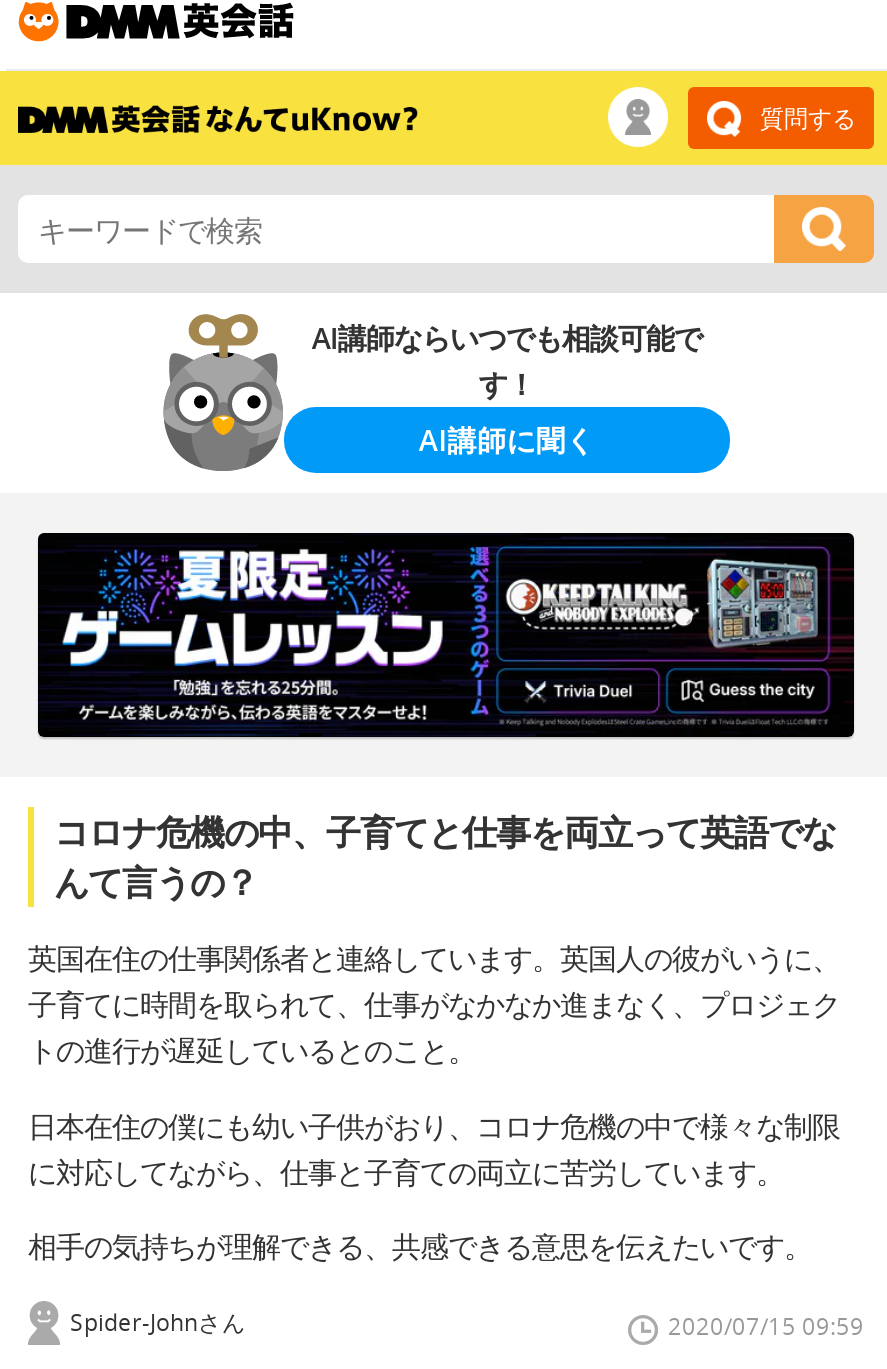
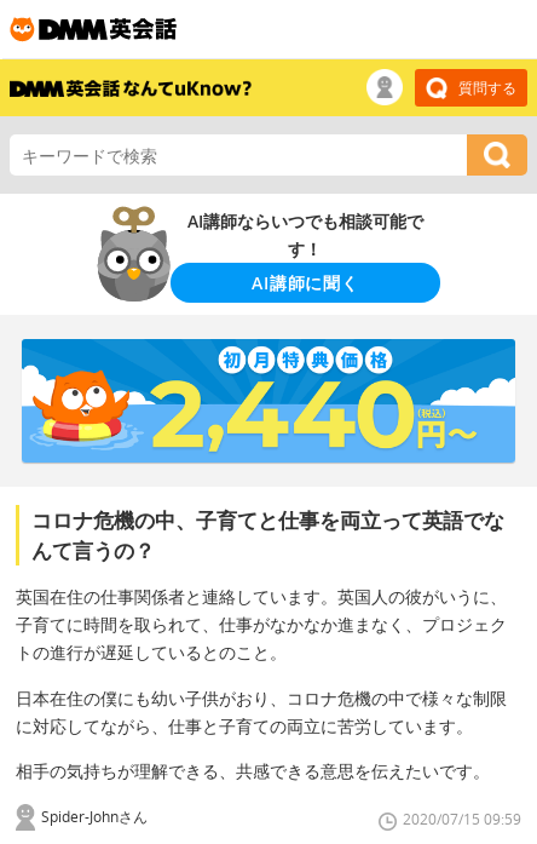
- [image]
+ [image]
